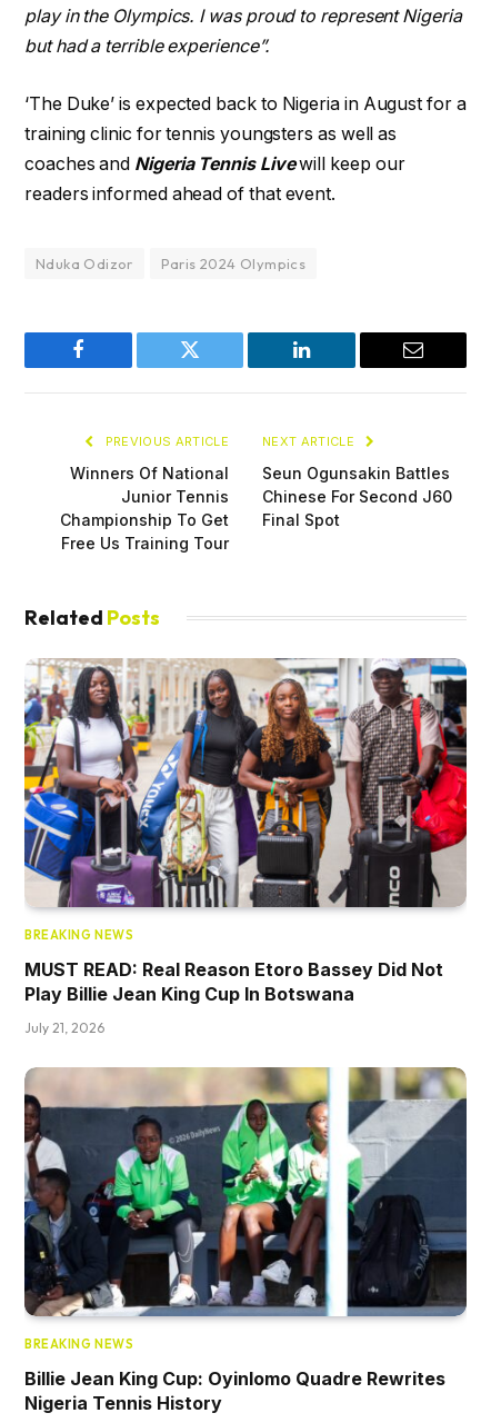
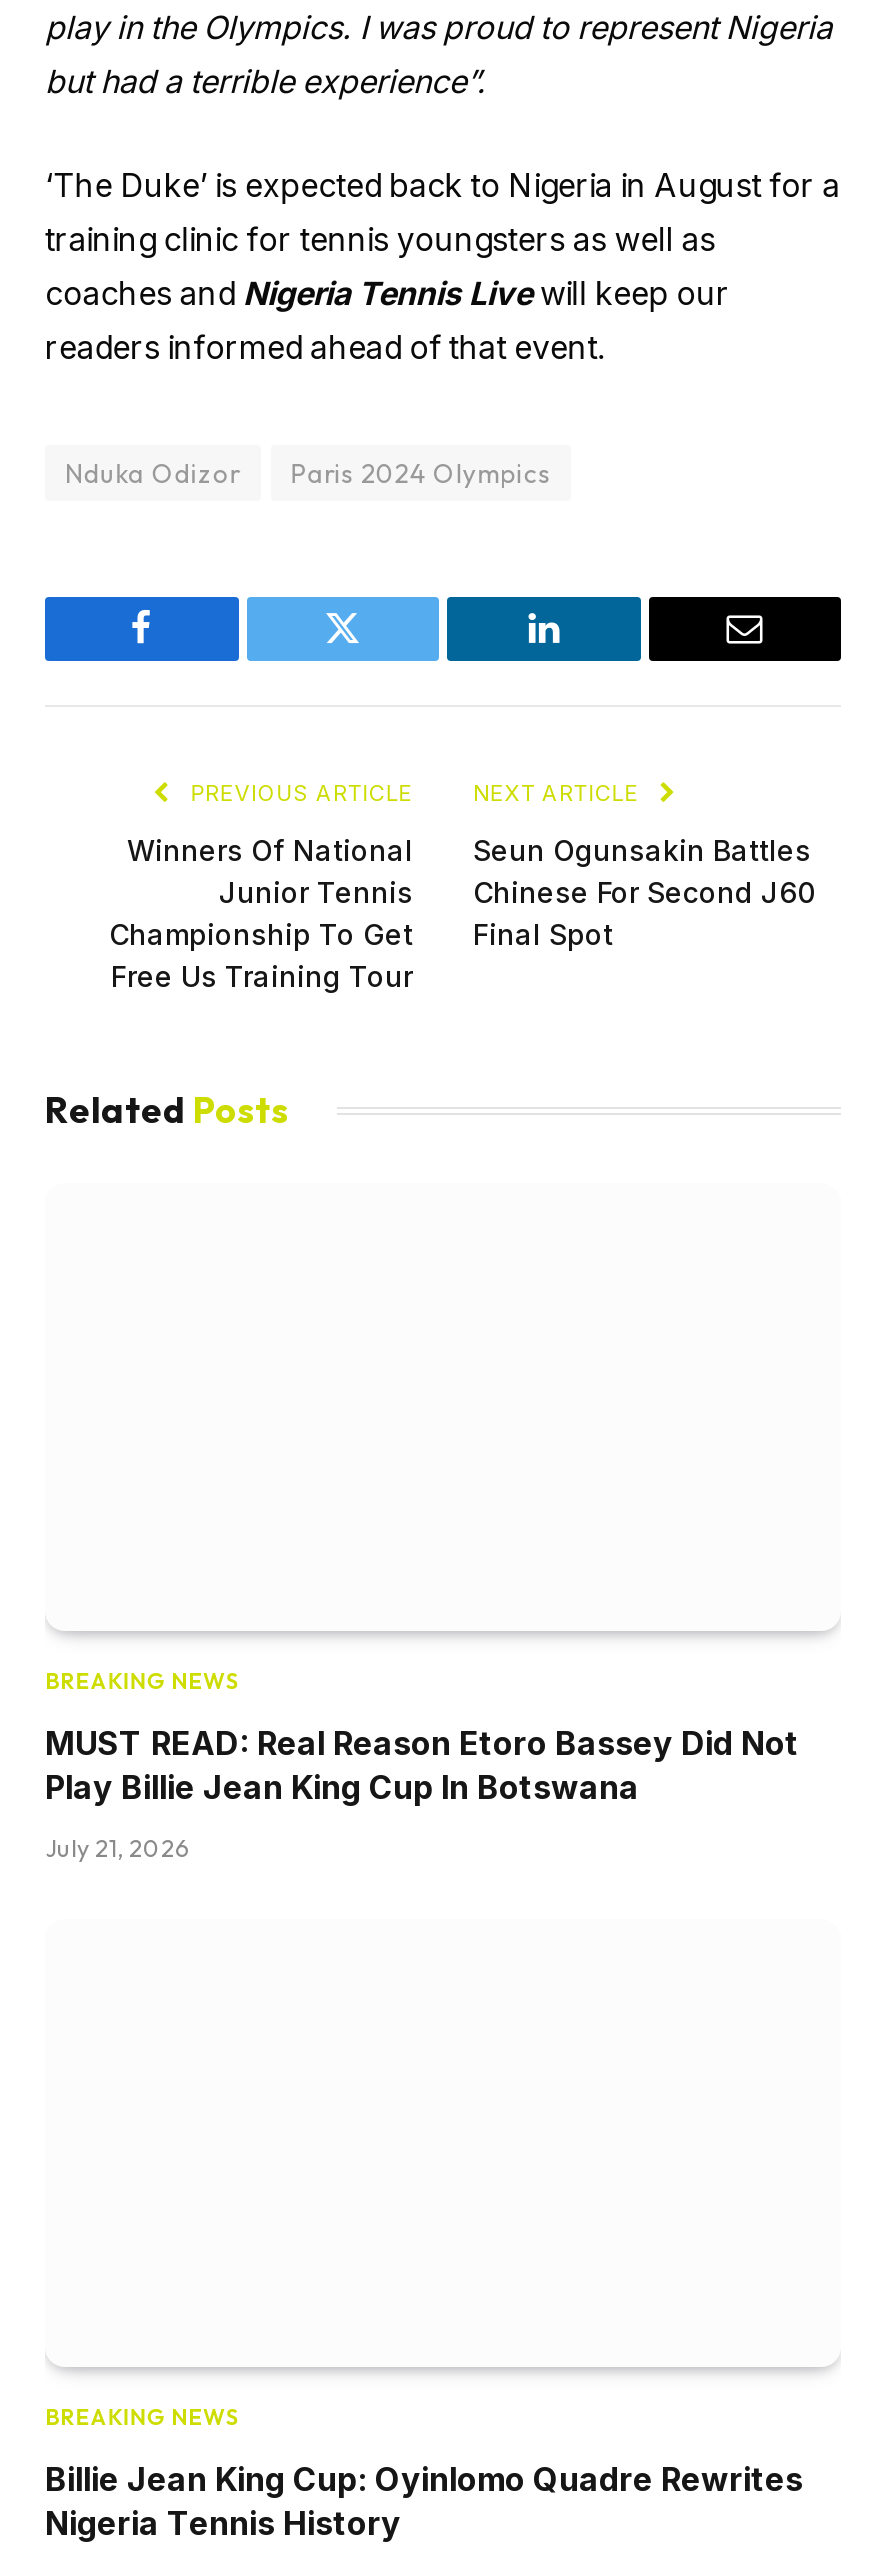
- [image]

- [image]

- [image]
